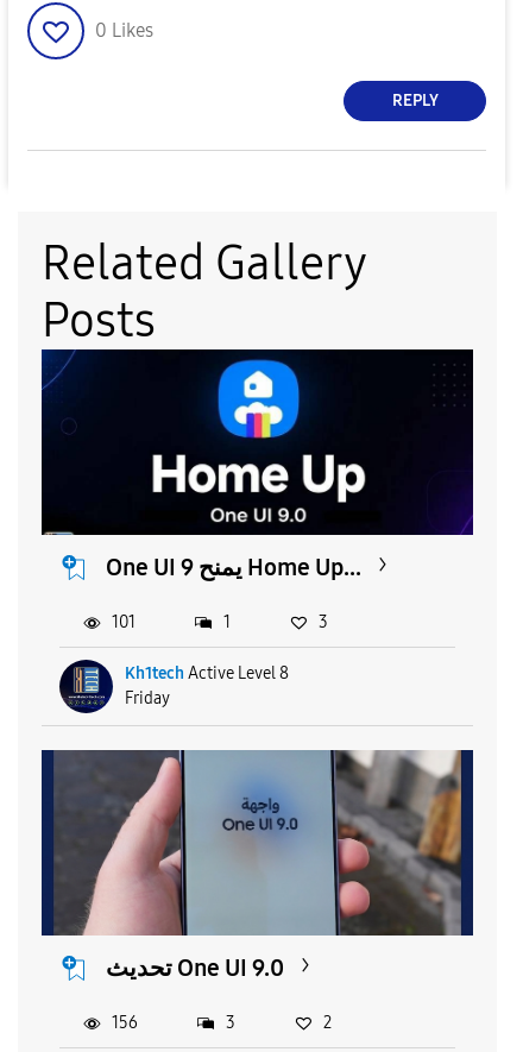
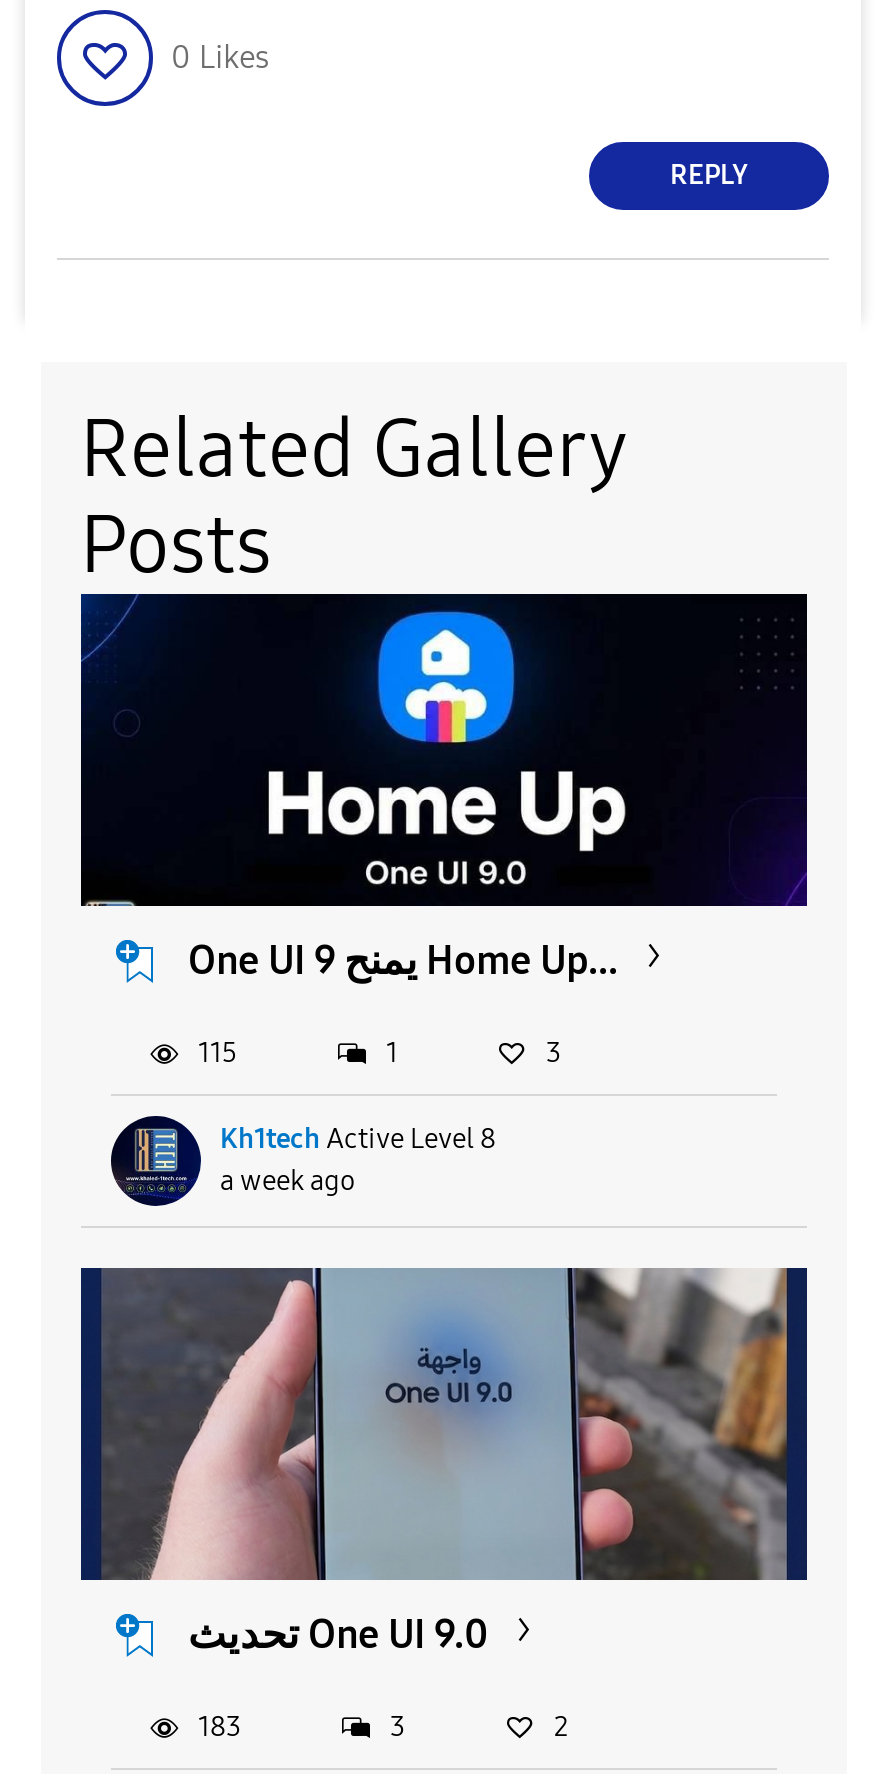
- 101
+ 115

- Friday
+ a week ago

- 156
+ 183
